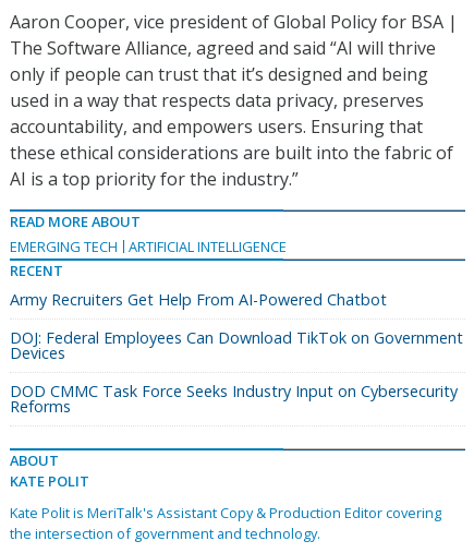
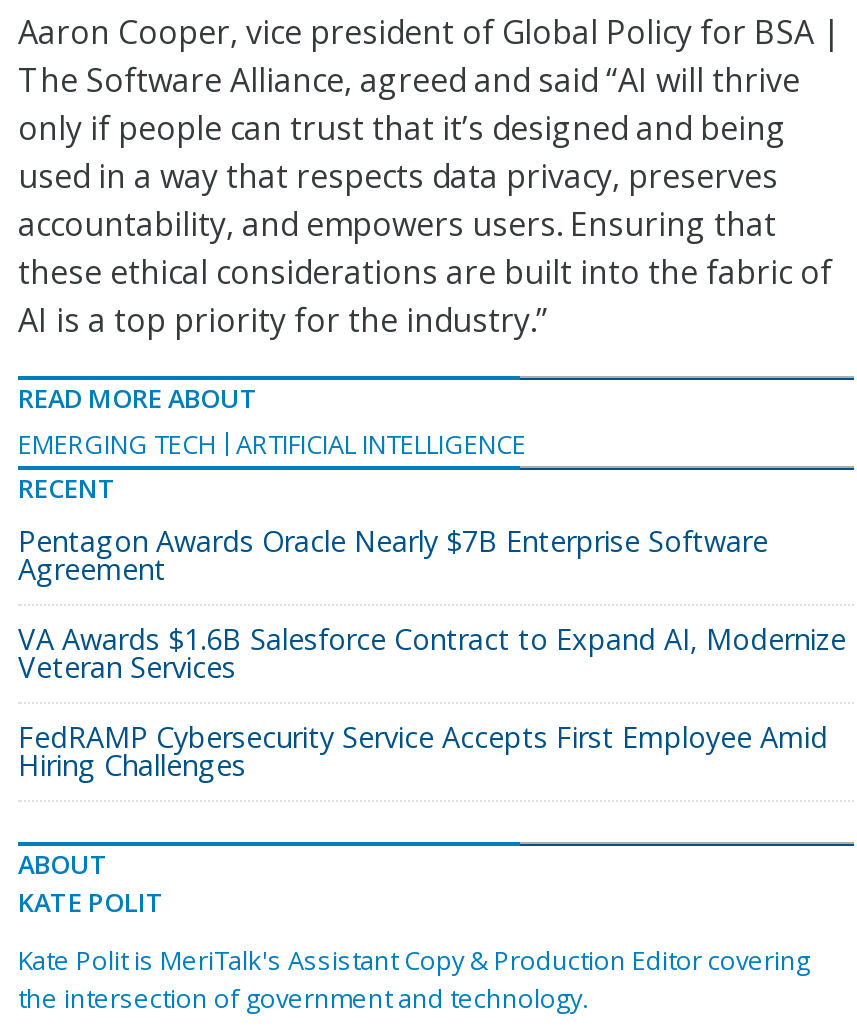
- Army Recruiters Get Help From AI-Powered Chatbot
+ Pentagon Awards Oracle Nearly $7B Enterprise Software
+ Agreement

- DOJ: Federal Employees Can Download TikTok on Government
- Devices
+ VA Awards $1.6B Salesforce Contract to Expand AI, Modernize
+ Veteran Services

- DOD CMMC Task Force Seeks Industry Input on Cybersecurity
- Reforms
+ FedRAMP Cybersecurity Service Accepts First Employee Amid
+ Hiring Challenges
